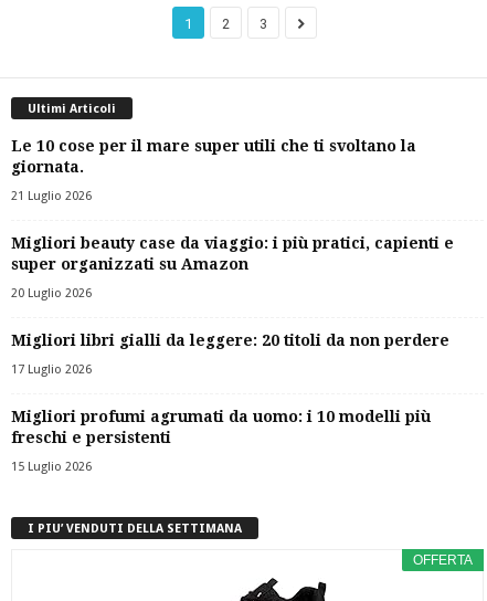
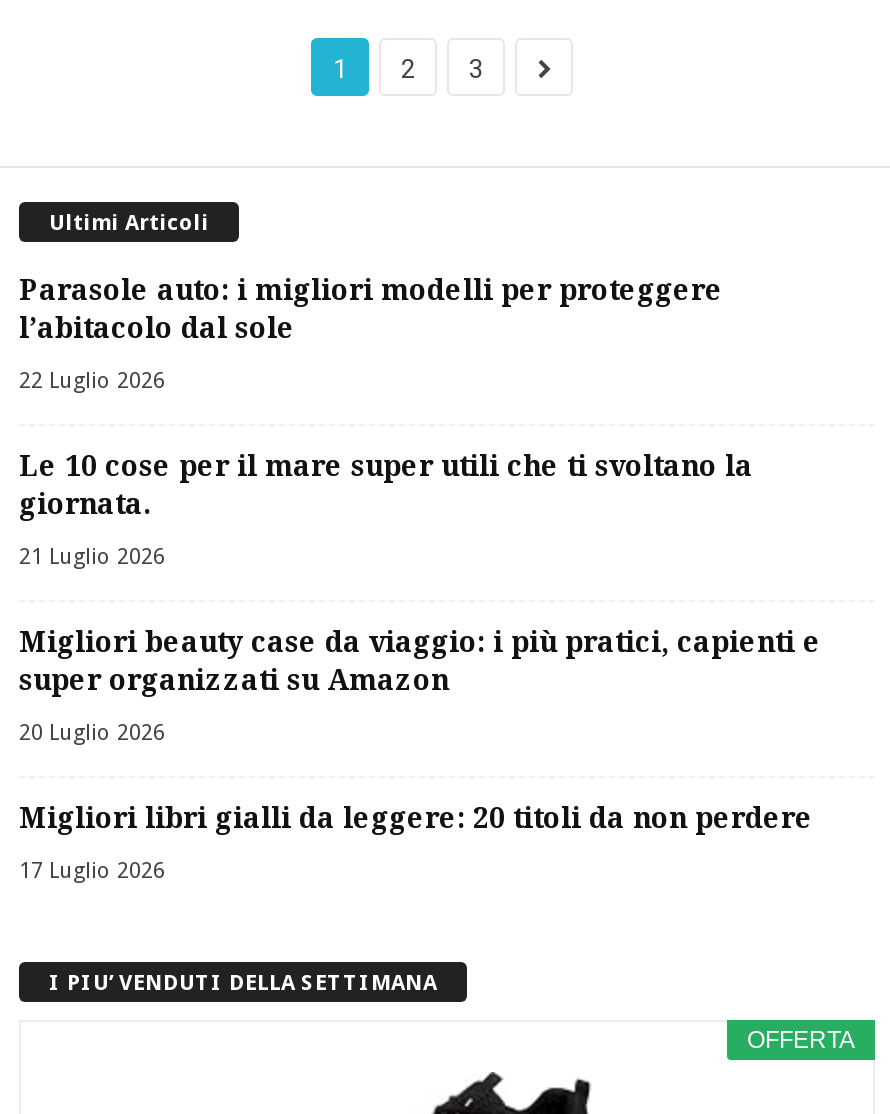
+ Parasole auto: i migliori modelli per proteggere
+ l’abitacolo dal sole
+ 22 Luglio 2026

moved down: Le 10 cose per il mare super utili che ti svoltano la | giornata. | 21 Luglio 2026 | Migliori beauty case da viaggio: i più pratici, capienti e | super organizzati su Amazon | 20 Luglio 2026 | Migliori libri gialli da leggere: 20 titoli da non perdere | 17 Luglio 2026

- Migliori profumi agrumati da uomo: i 10 modelli più
- freschi e persistenti
- 15 Luglio 2026
